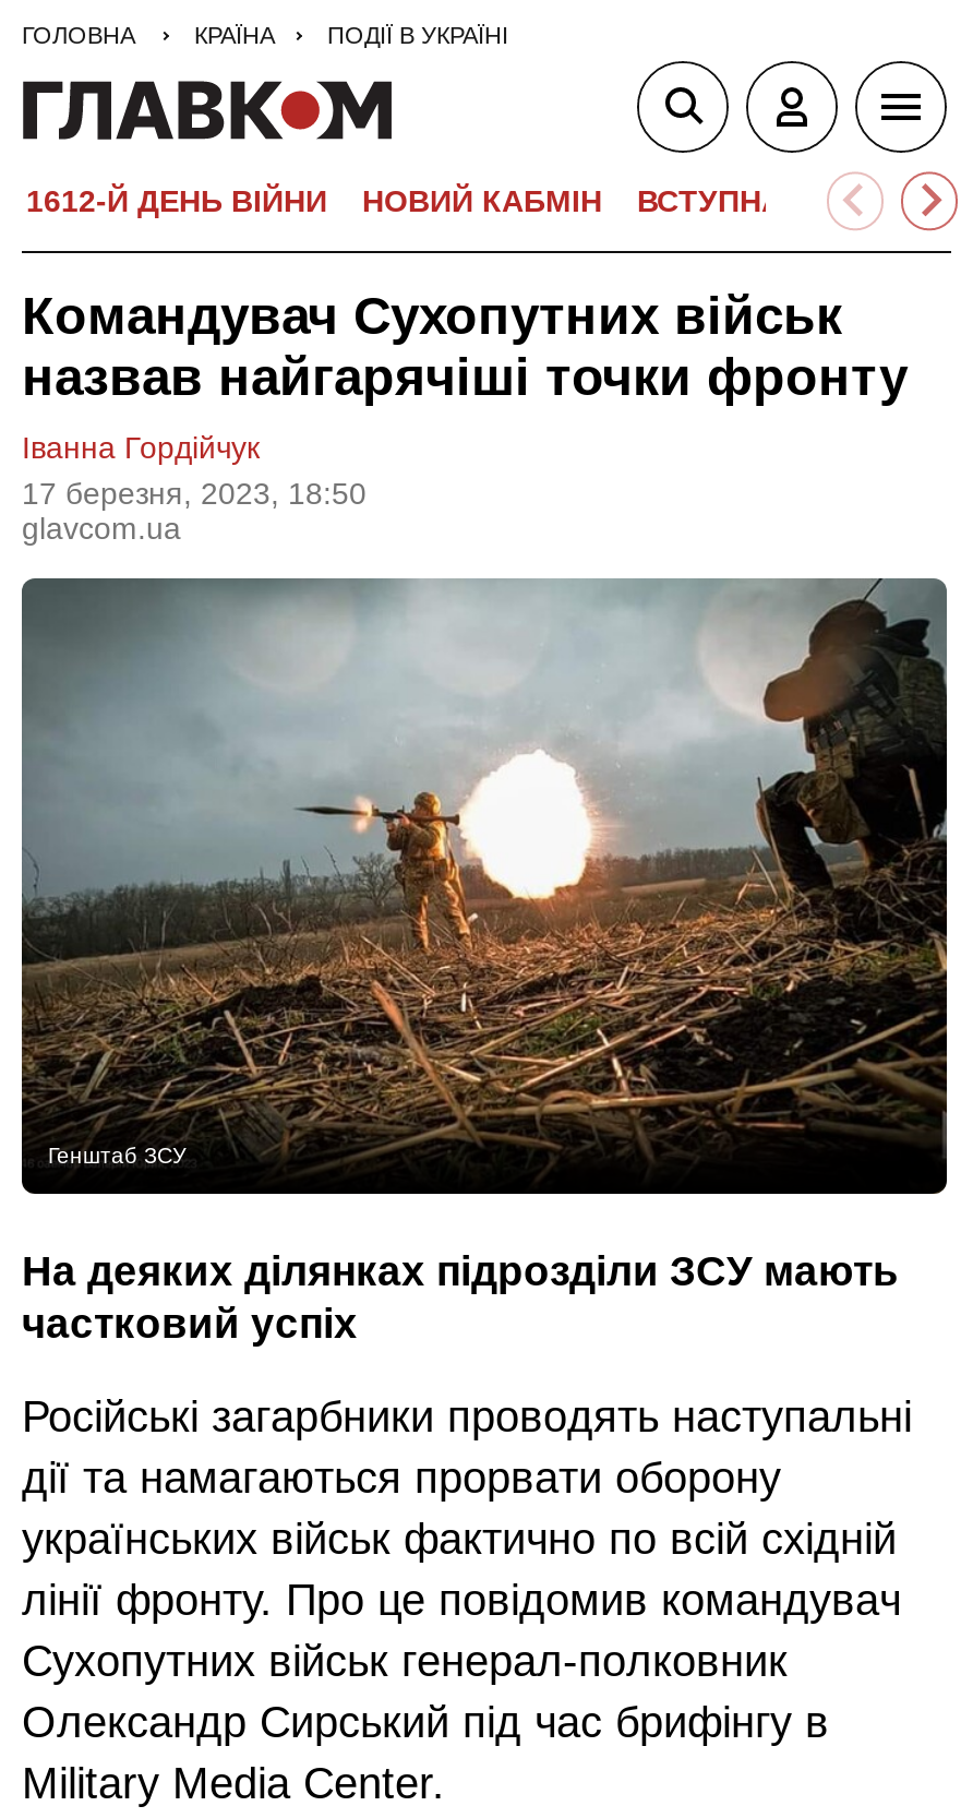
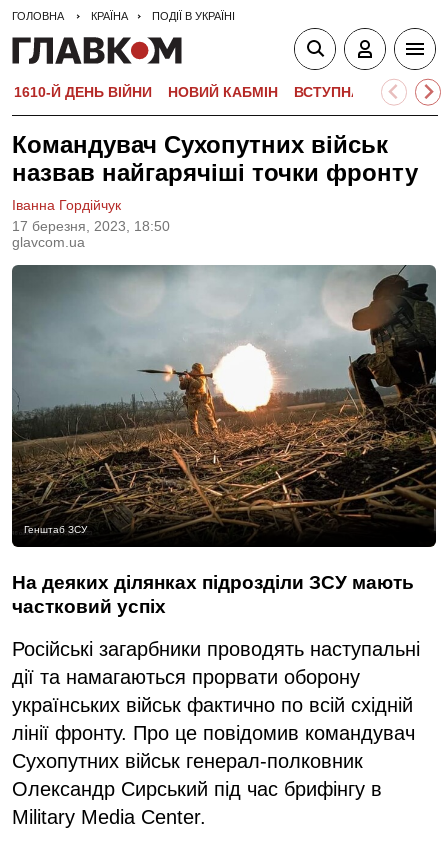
- 1612-Й ДЕНЬ ВІЙНИ
+ 1610-Й ДЕНЬ ВІЙНИ
